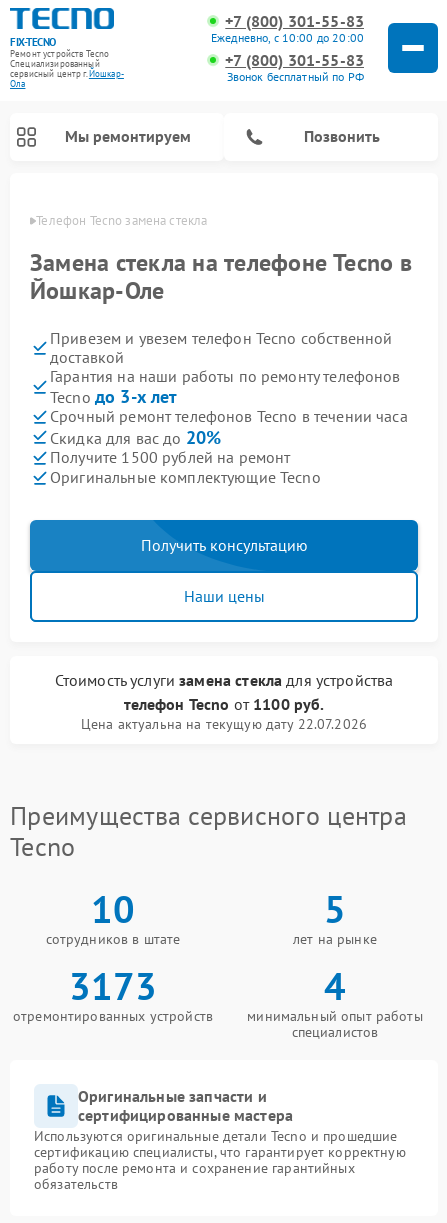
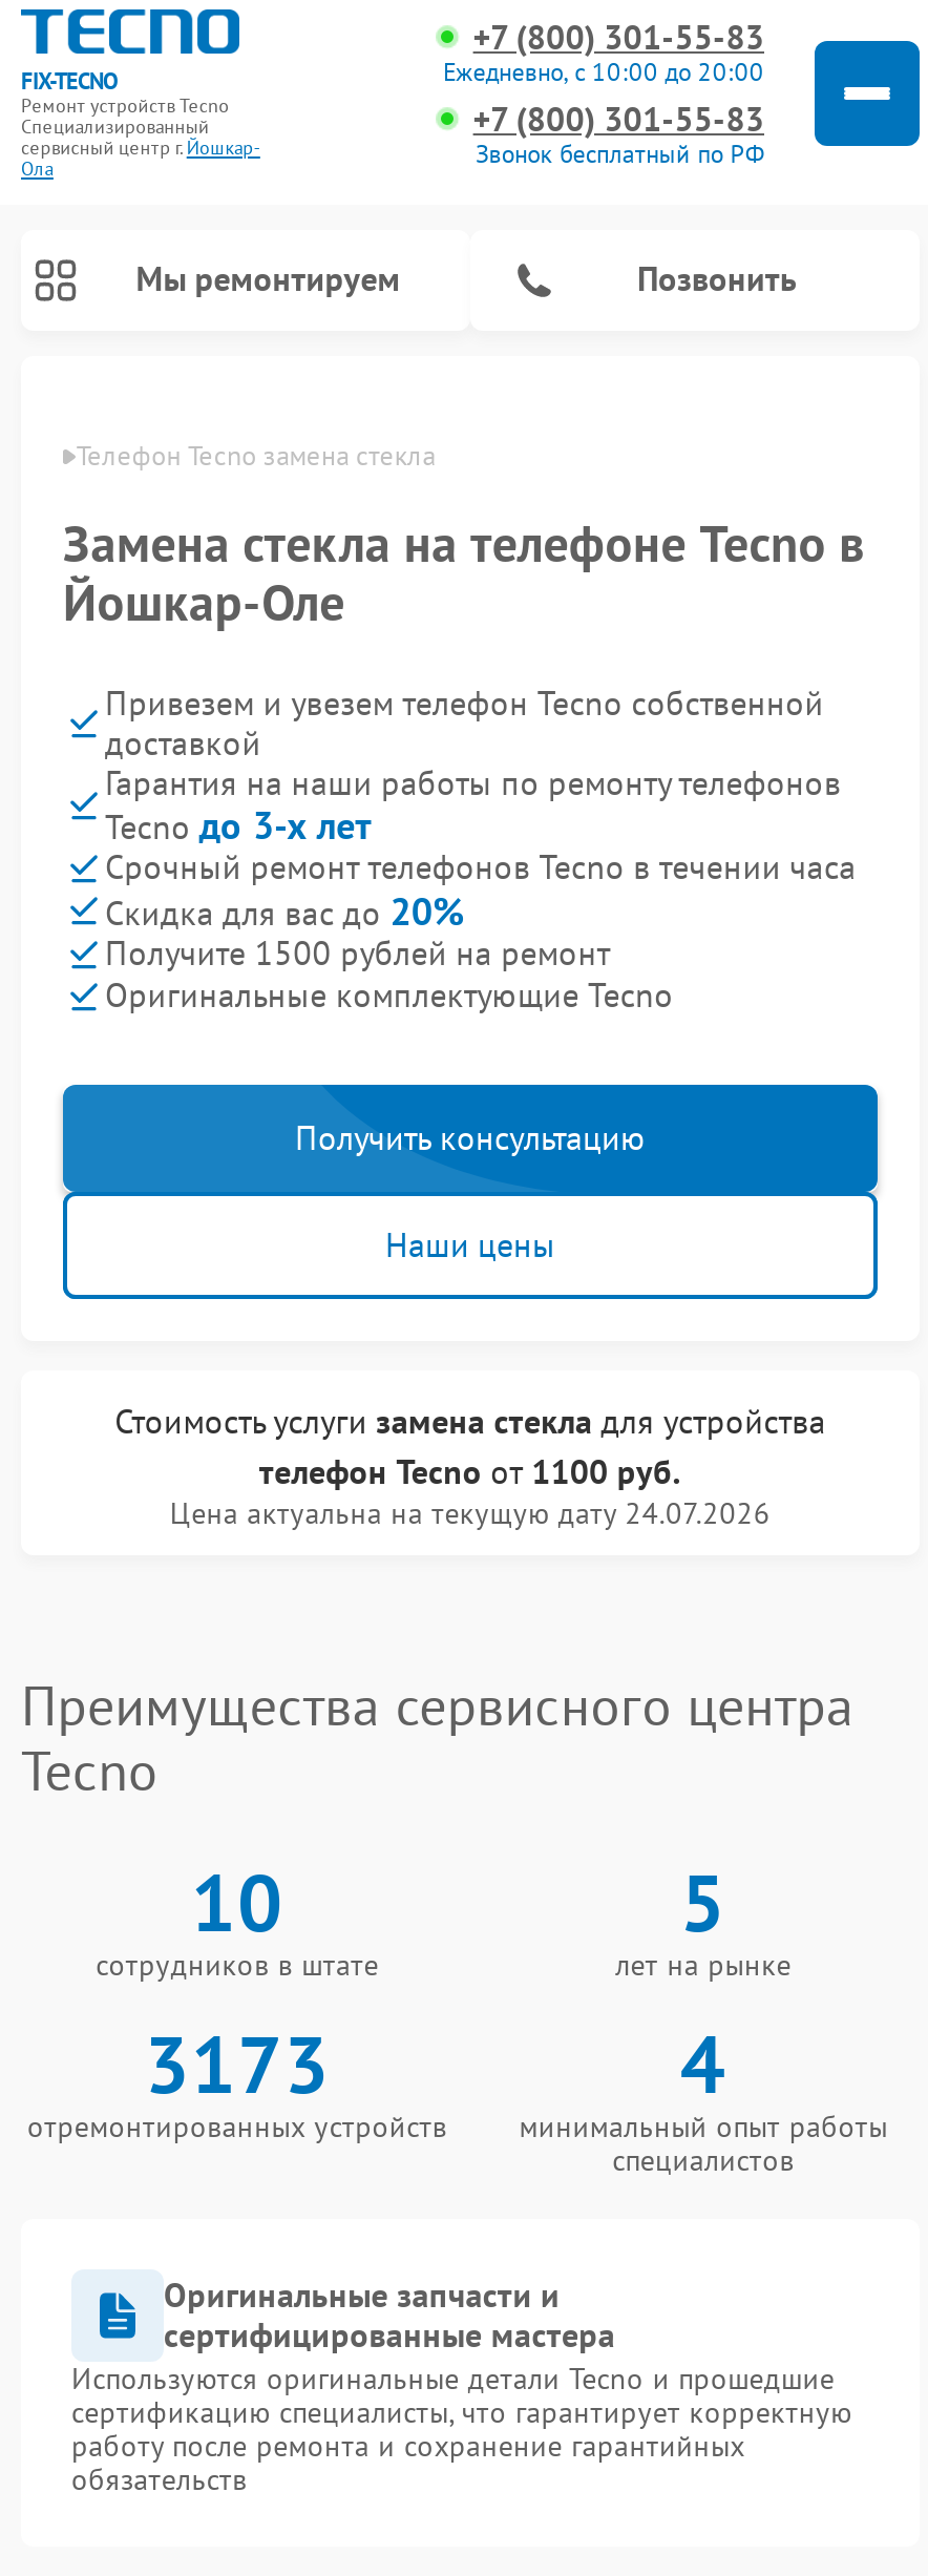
- Цена актуальна на текущую дату 22.07.2026
+ Цена актуальна на текущую дату 24.07.2026
